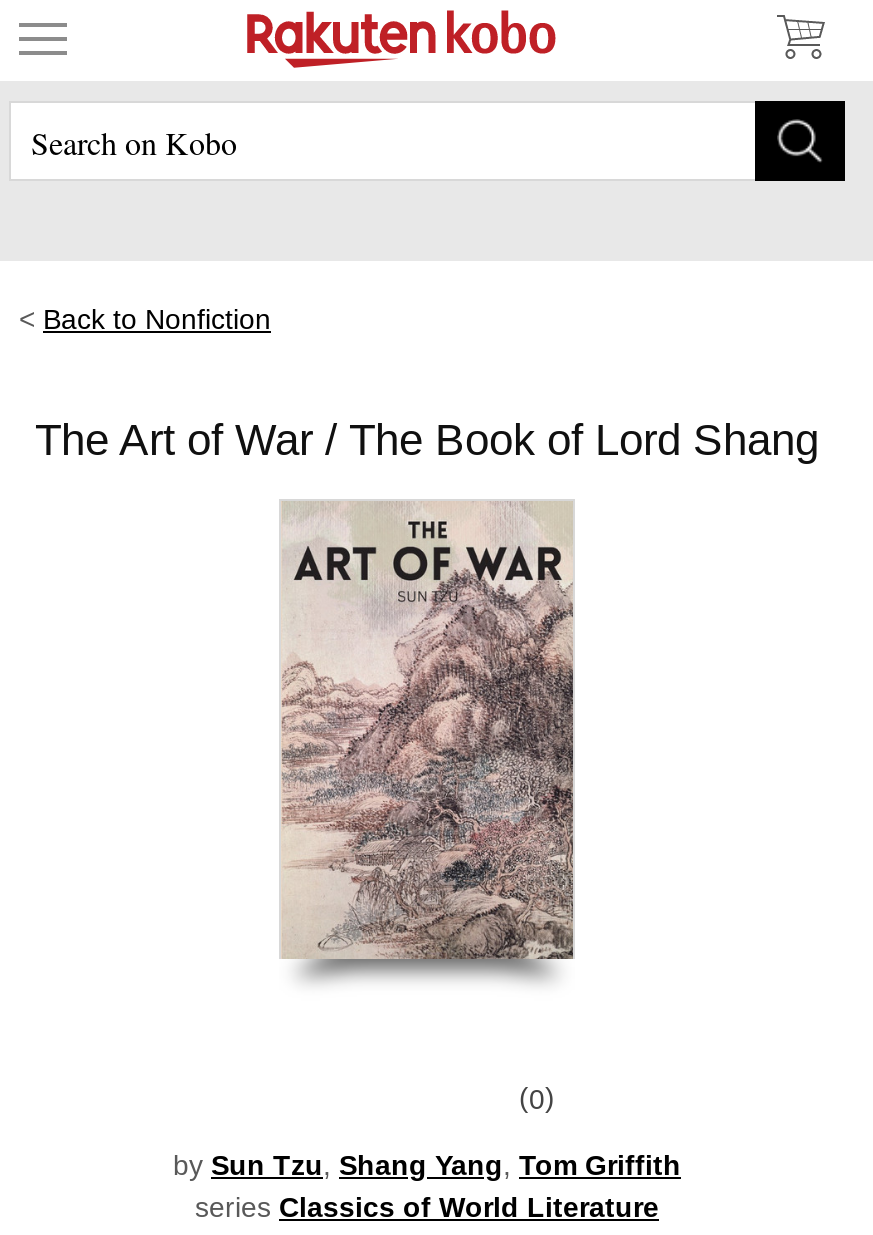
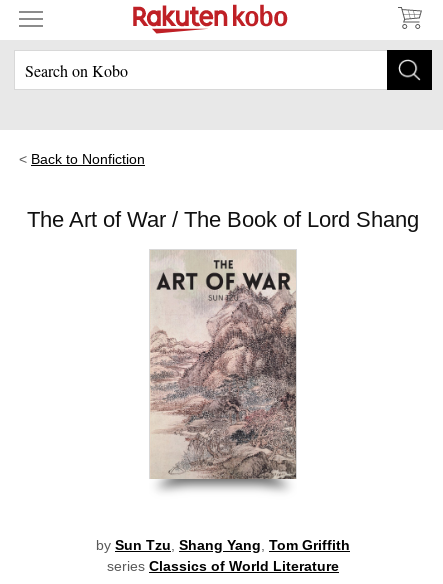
- 0
